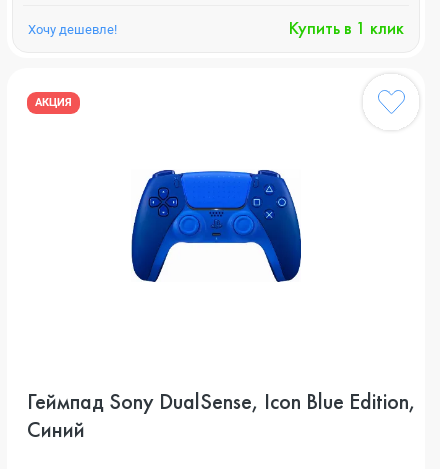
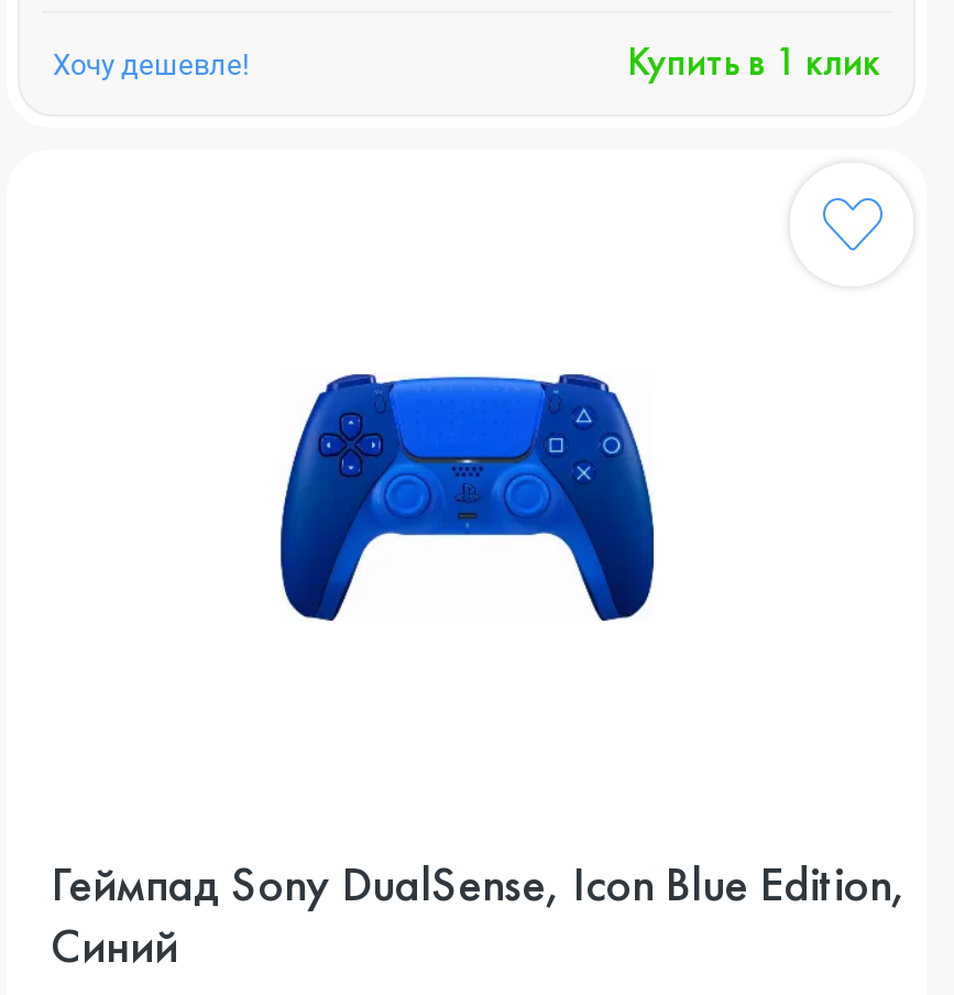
- АКЦИЯ
